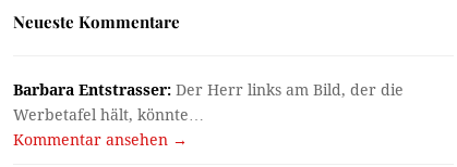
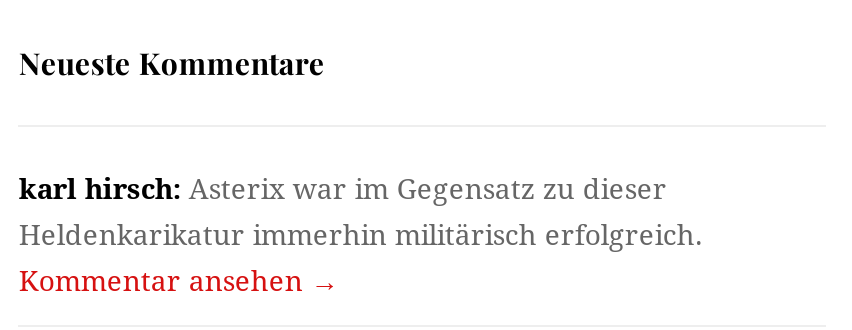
- Barbara Entstrasser: Der Herr links am Bild, der die
- Werbetafel hält, könnte…
+ karl hirsch: Asterix war im Gegensatz zu dieser
+ Heldenkarikatur immerhin militärisch erfolgreich.
